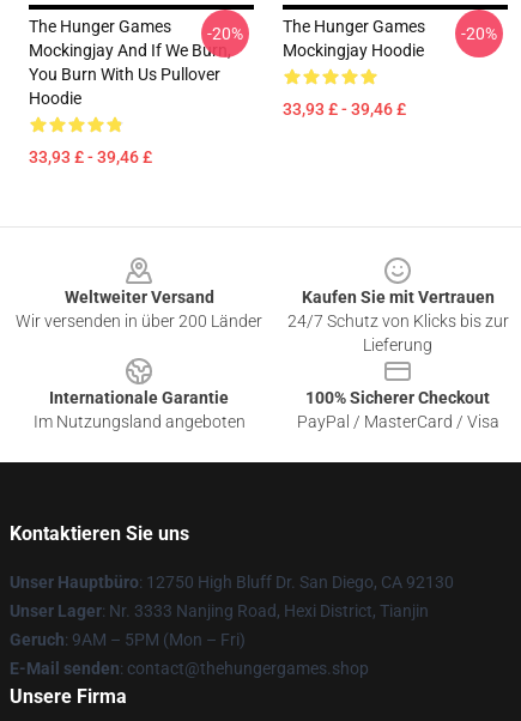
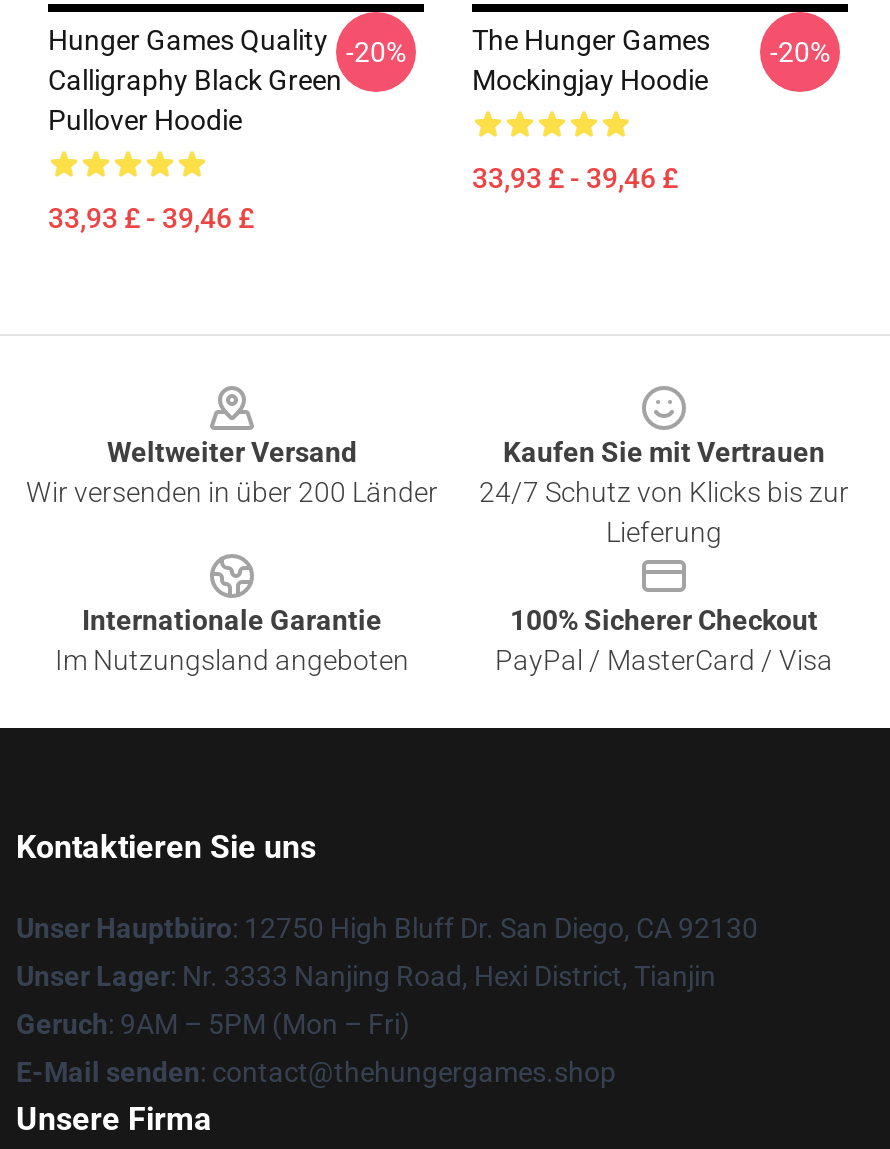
- The Hunger Games
- Mockingjay And If We Burn,
- You Burn With Us Pullover
- Hoodie
+ Hunger Games Quality
+ Calligraphy Black Green
+ Pullover Hoodie
